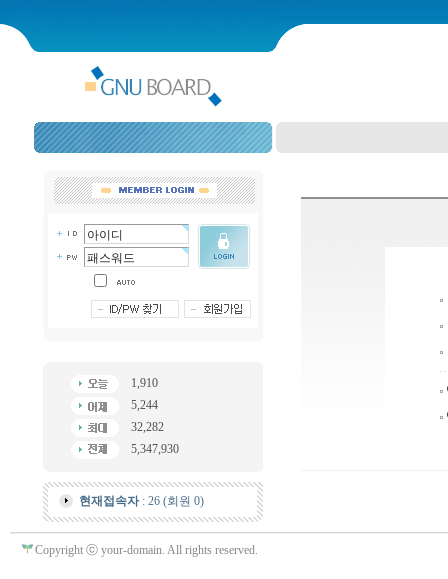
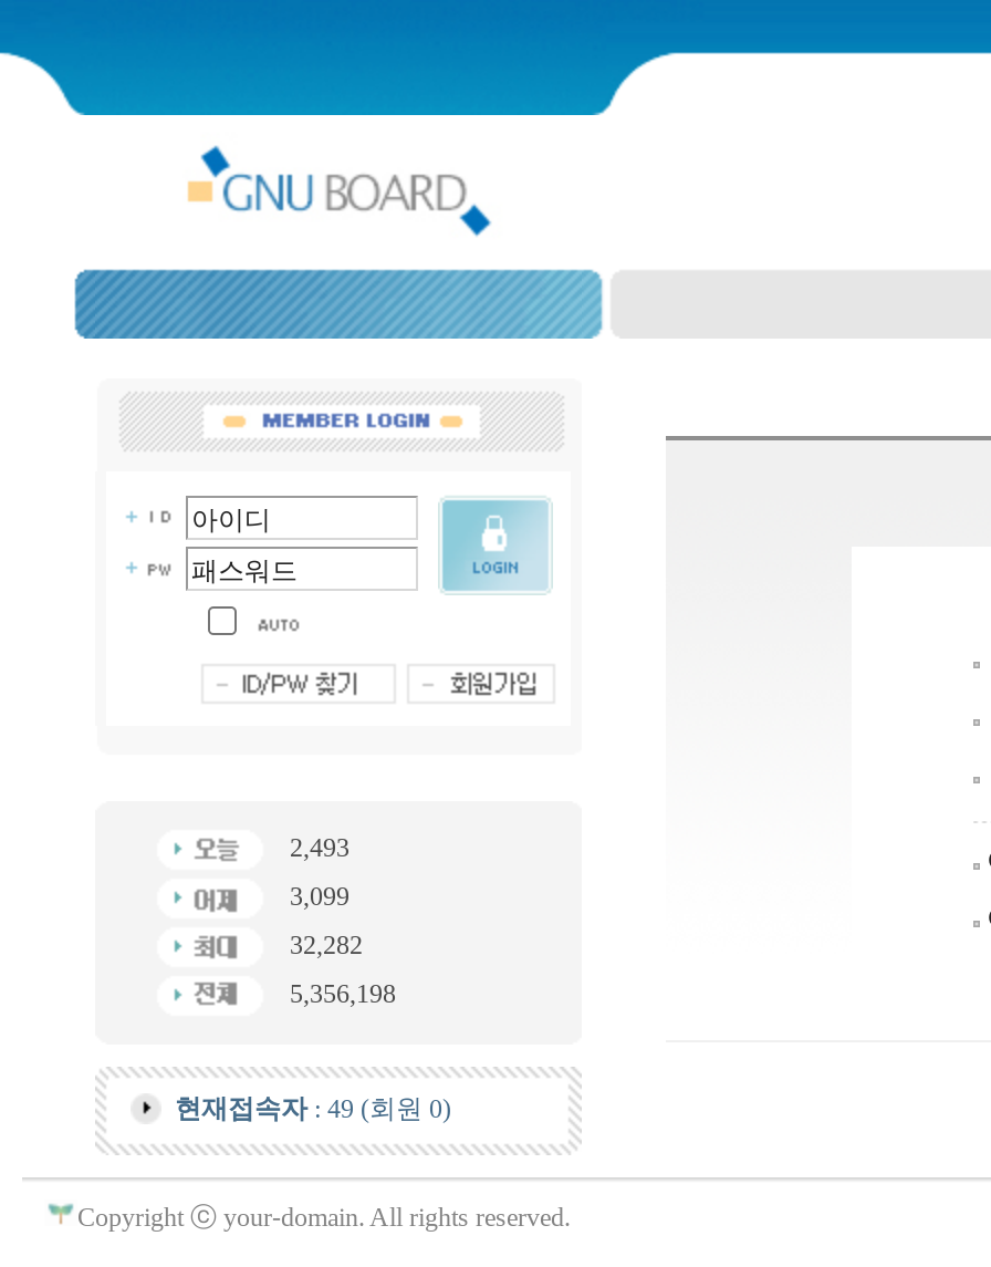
- 1,910
+ 2,493

- 5,244
+ 3,099

- 5,347,930
+ 5,356,198

- 현재접속자: 26 (회원 0)
+ 현재접속자: 49 (회원 0)
